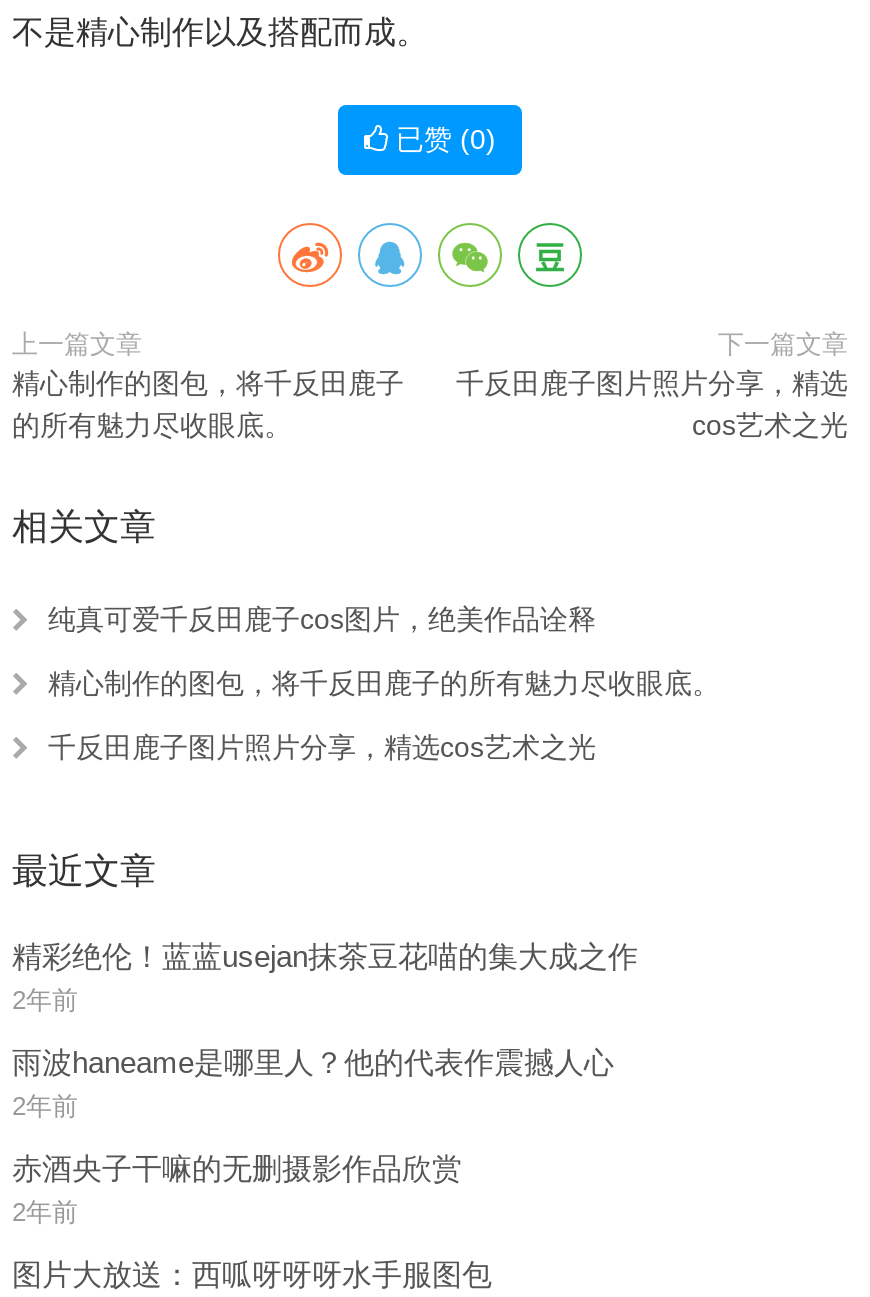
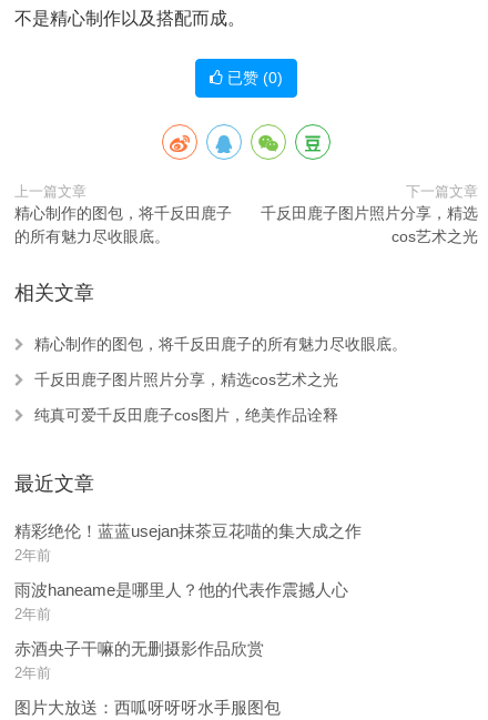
moved down: 纯真可爱千反田鹿子cos图片，绝美作品诠释

moved up: 精心制作的图包，将千反田鹿子的所有魅力尽收眼底。 | 千反田鹿子图片照片分享，精选cos艺术之光
